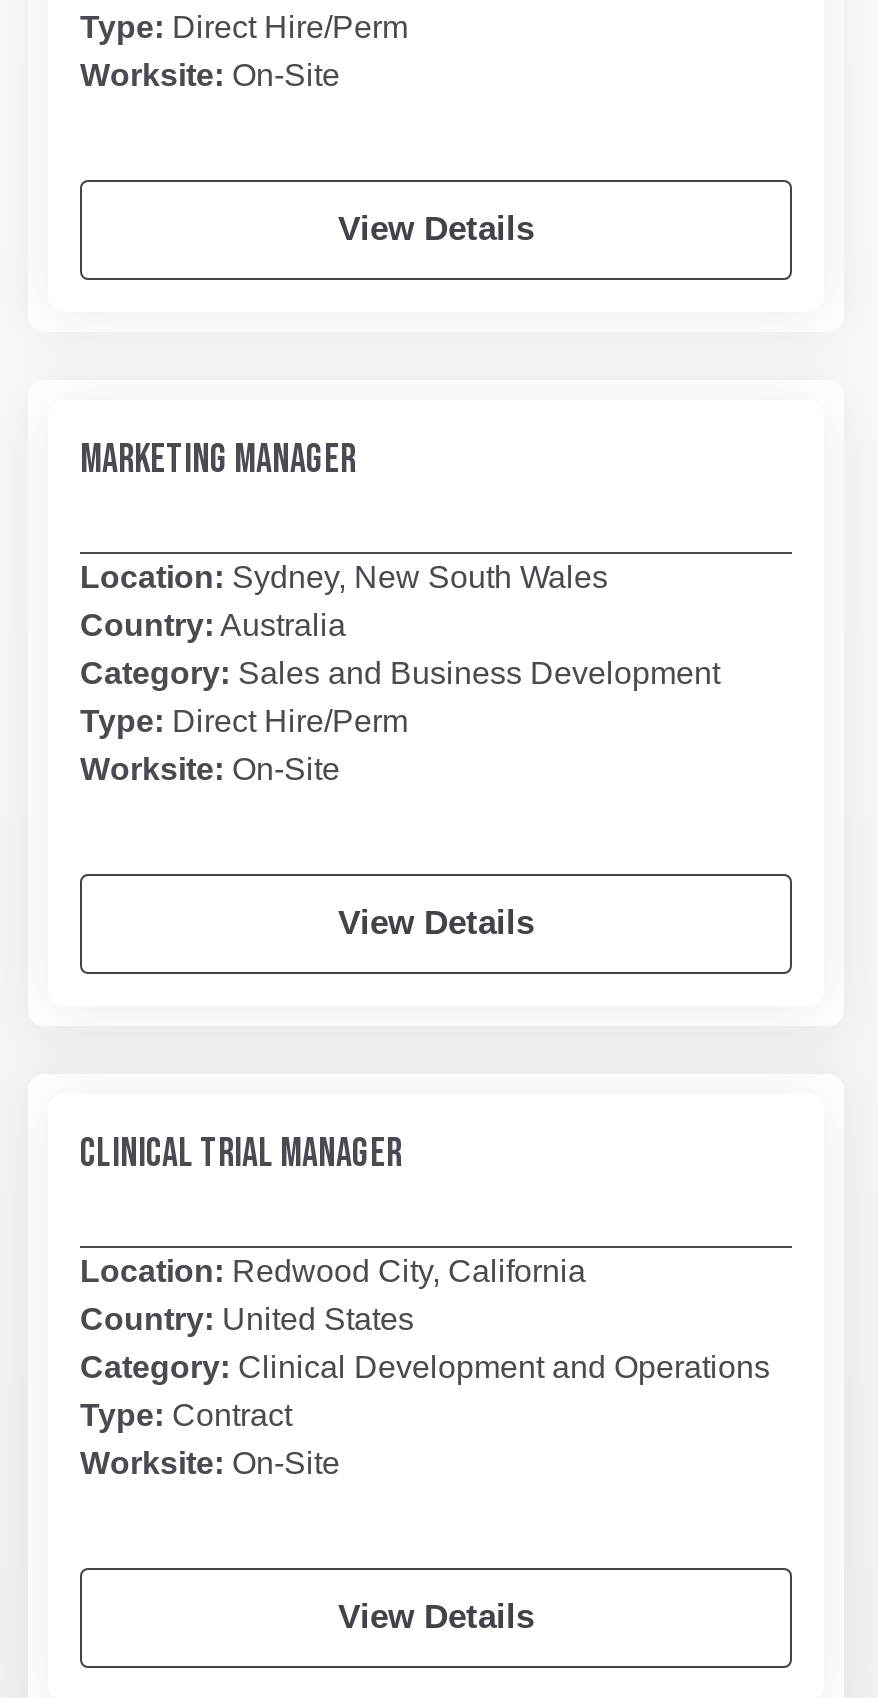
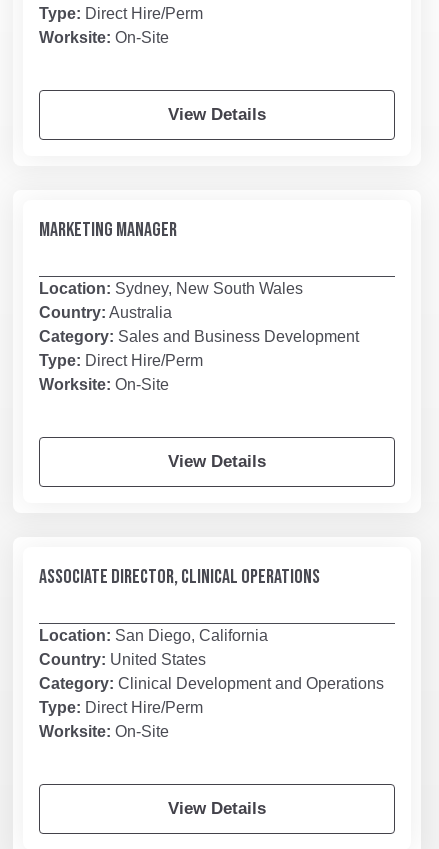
- CLINICAL TRIAL MANAGER
+ ASSOCIATE DIRECTOR, CLINICAL OPERATIONS

- Location: Redwood City, California
+ Location: San Diego, California

- Type: Contract
+ Type: Direct Hire/Perm
